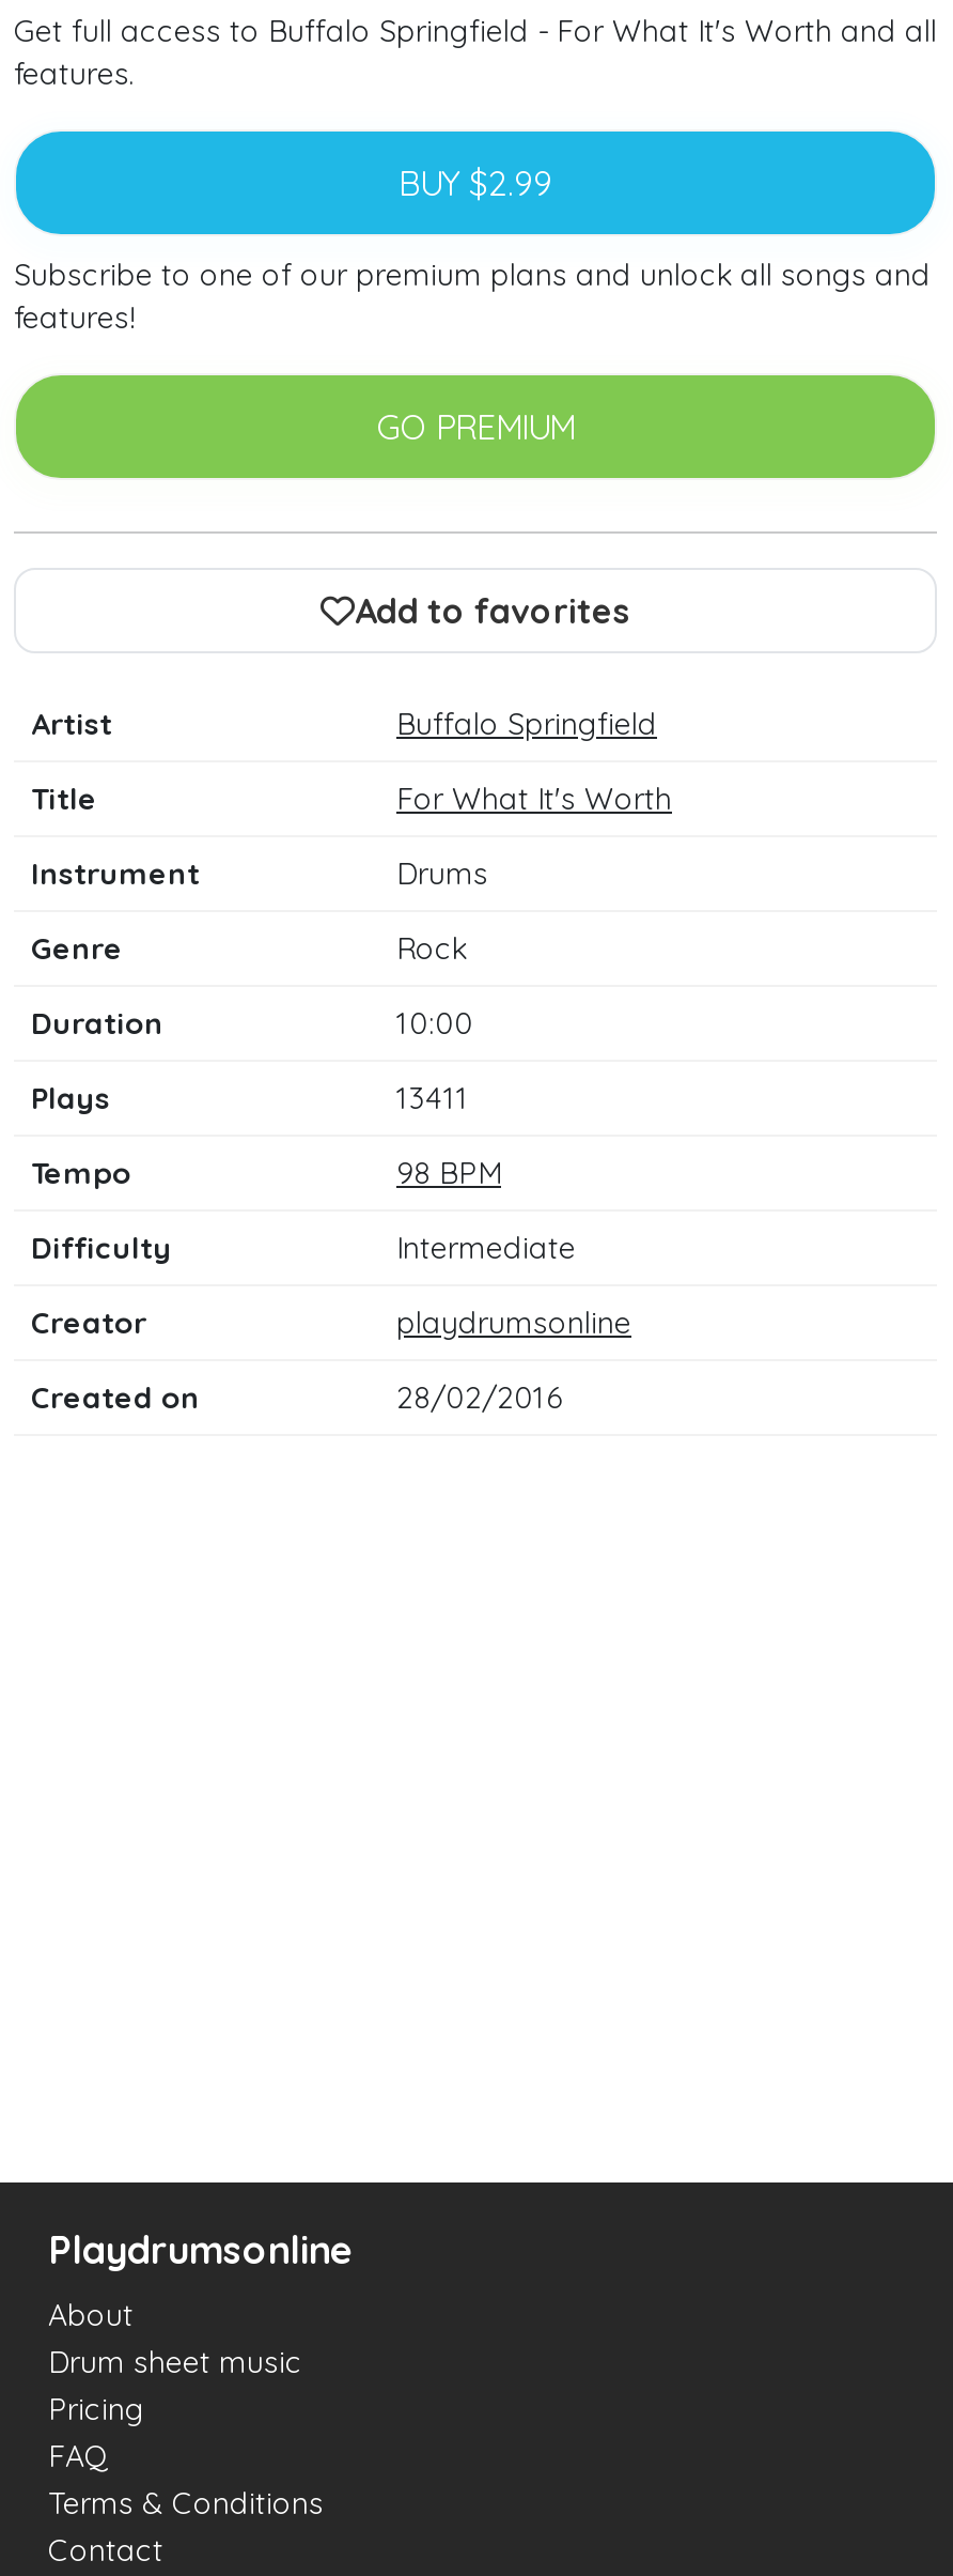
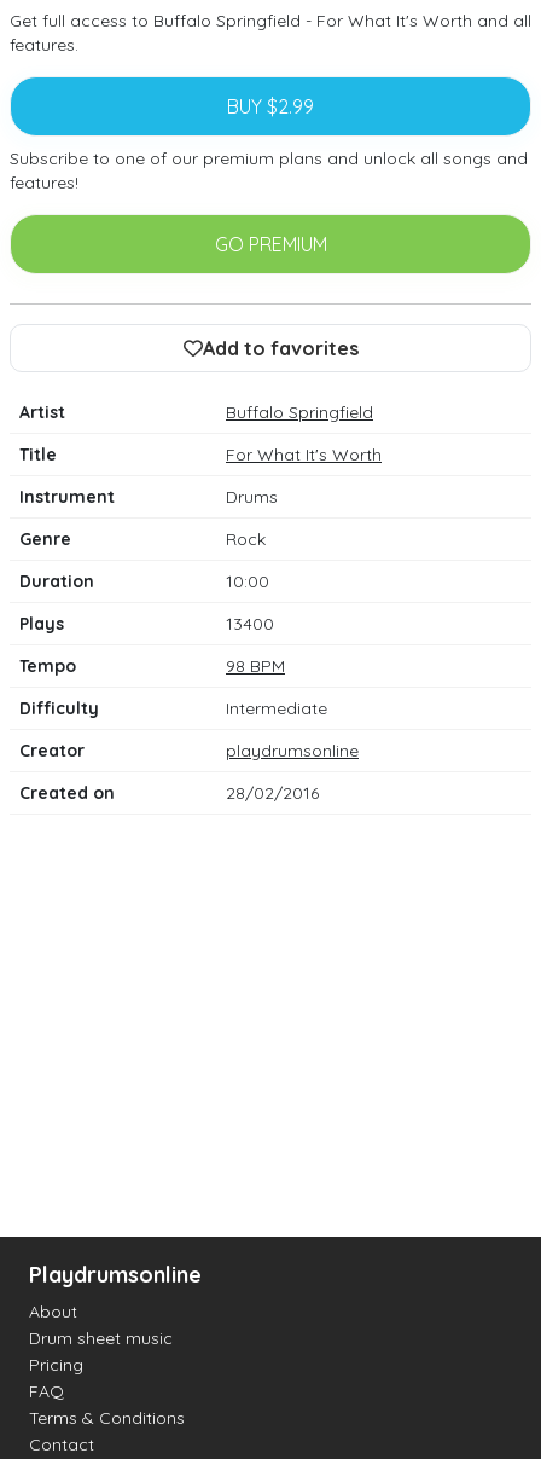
- 13411
+ 13400
